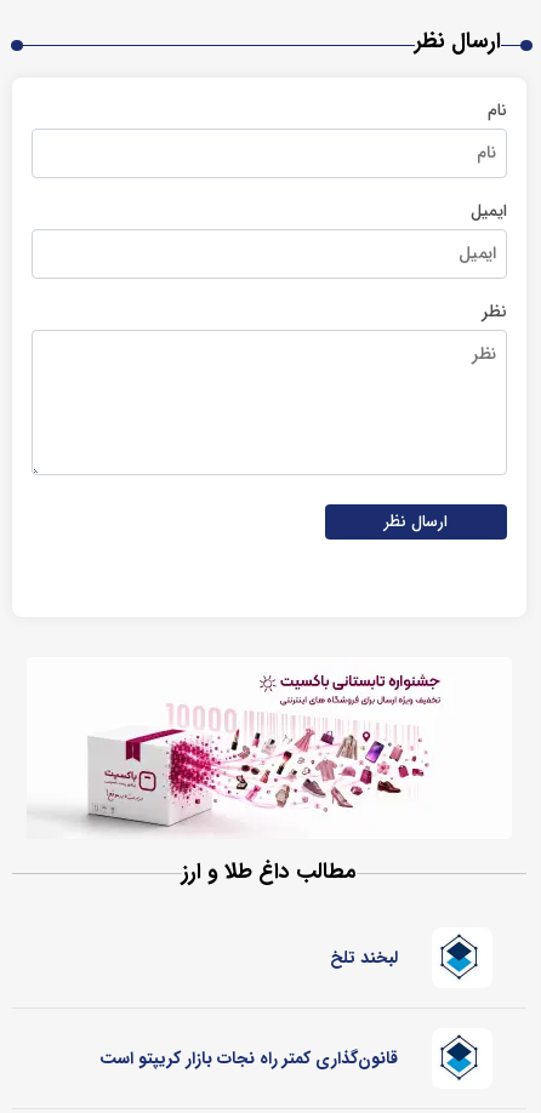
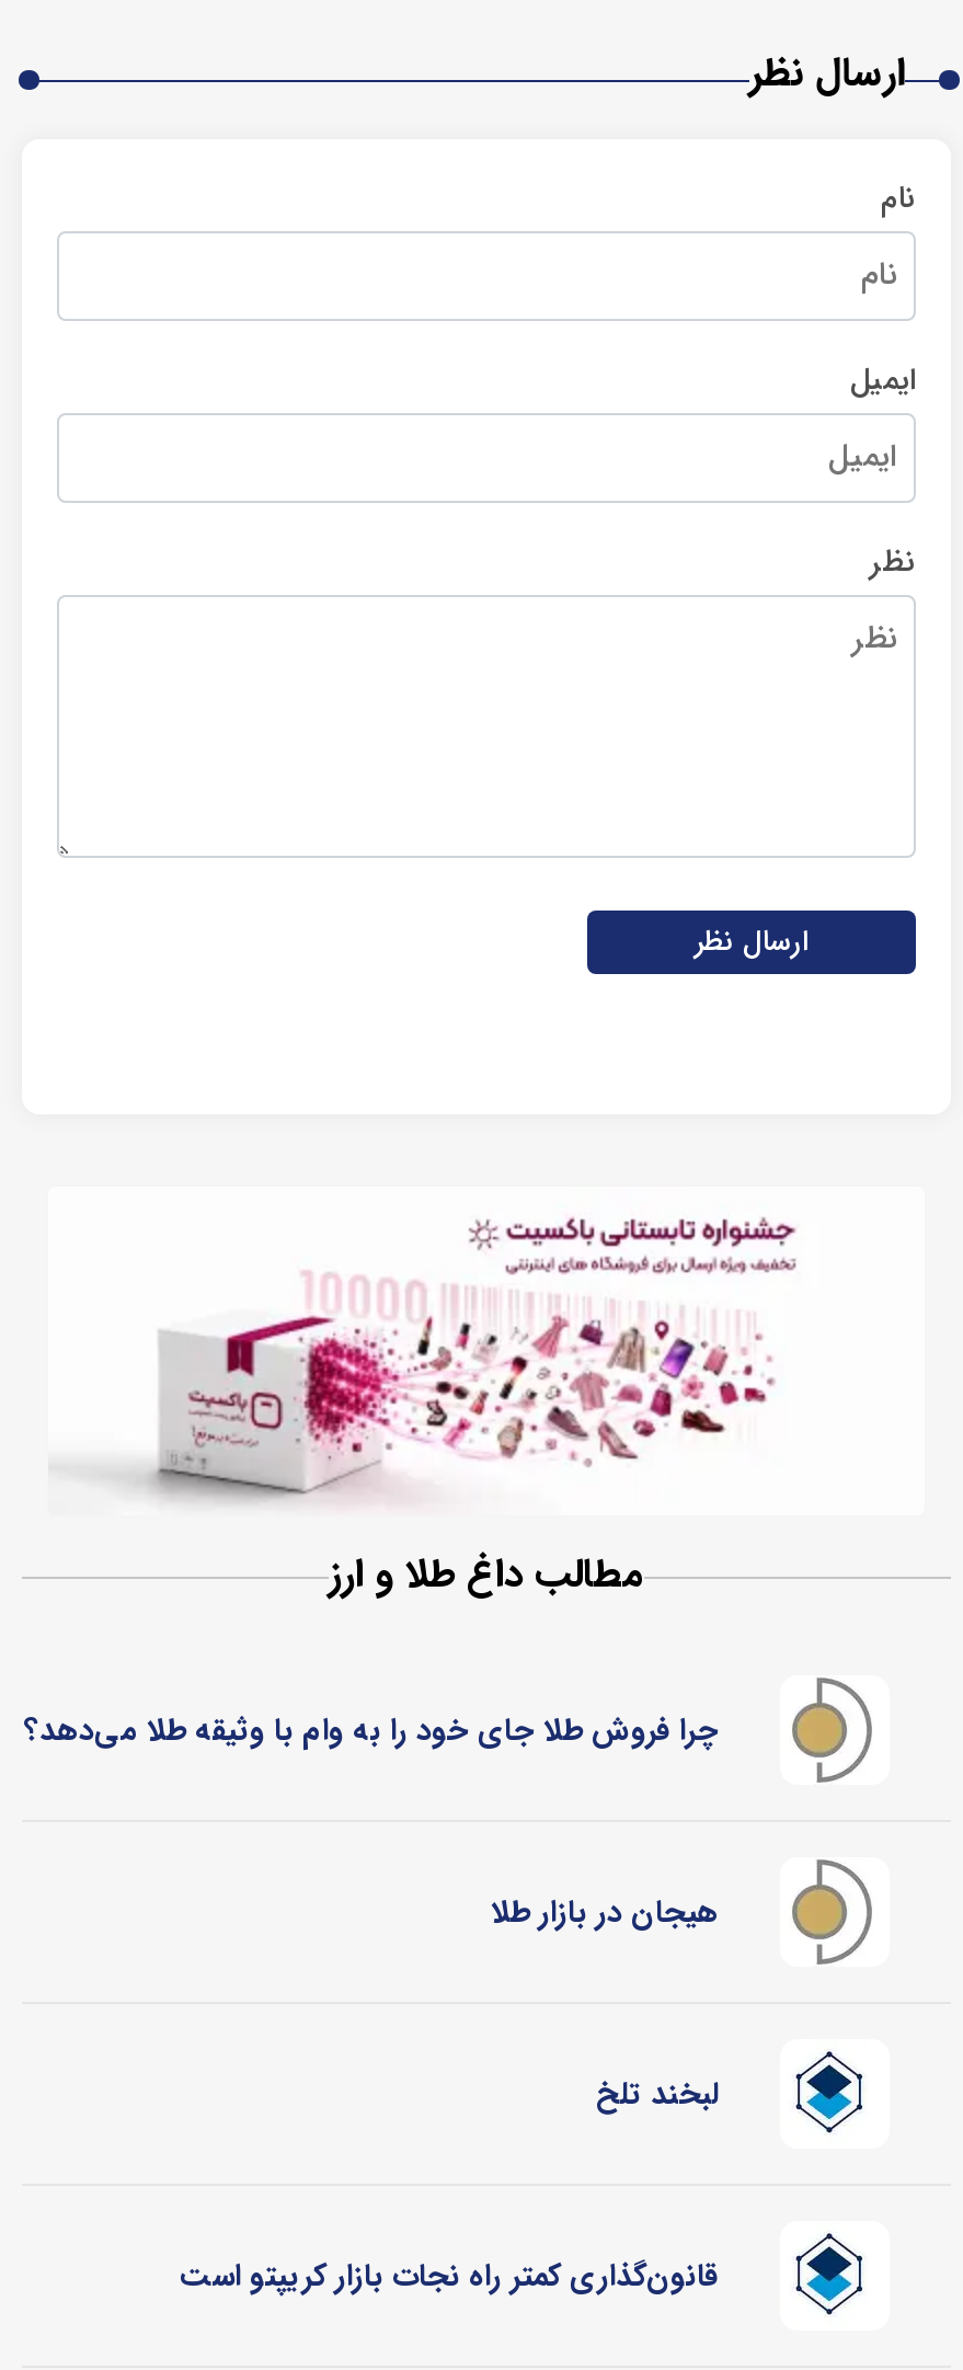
+ [image]
+ چرا فروش طلا جای خود را به وام با وثیقه طلا می‌دهد؟

+ [image]
+ هیجان در بازار طلا
